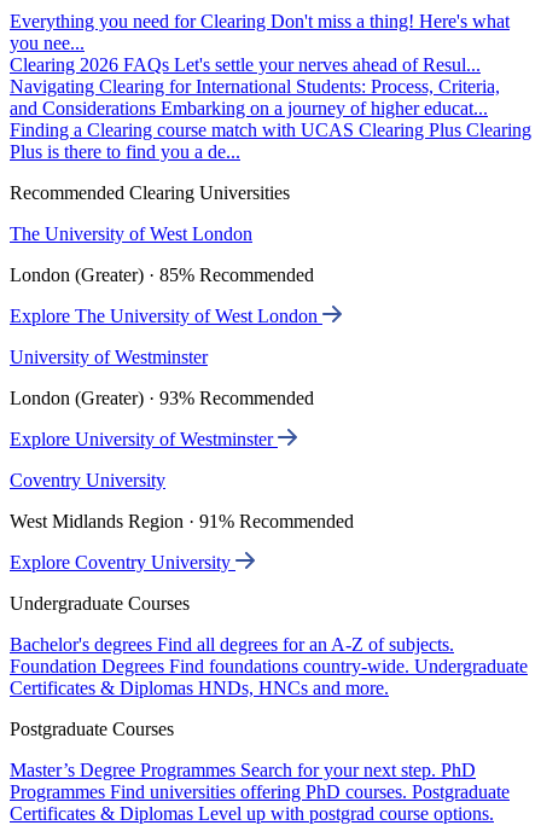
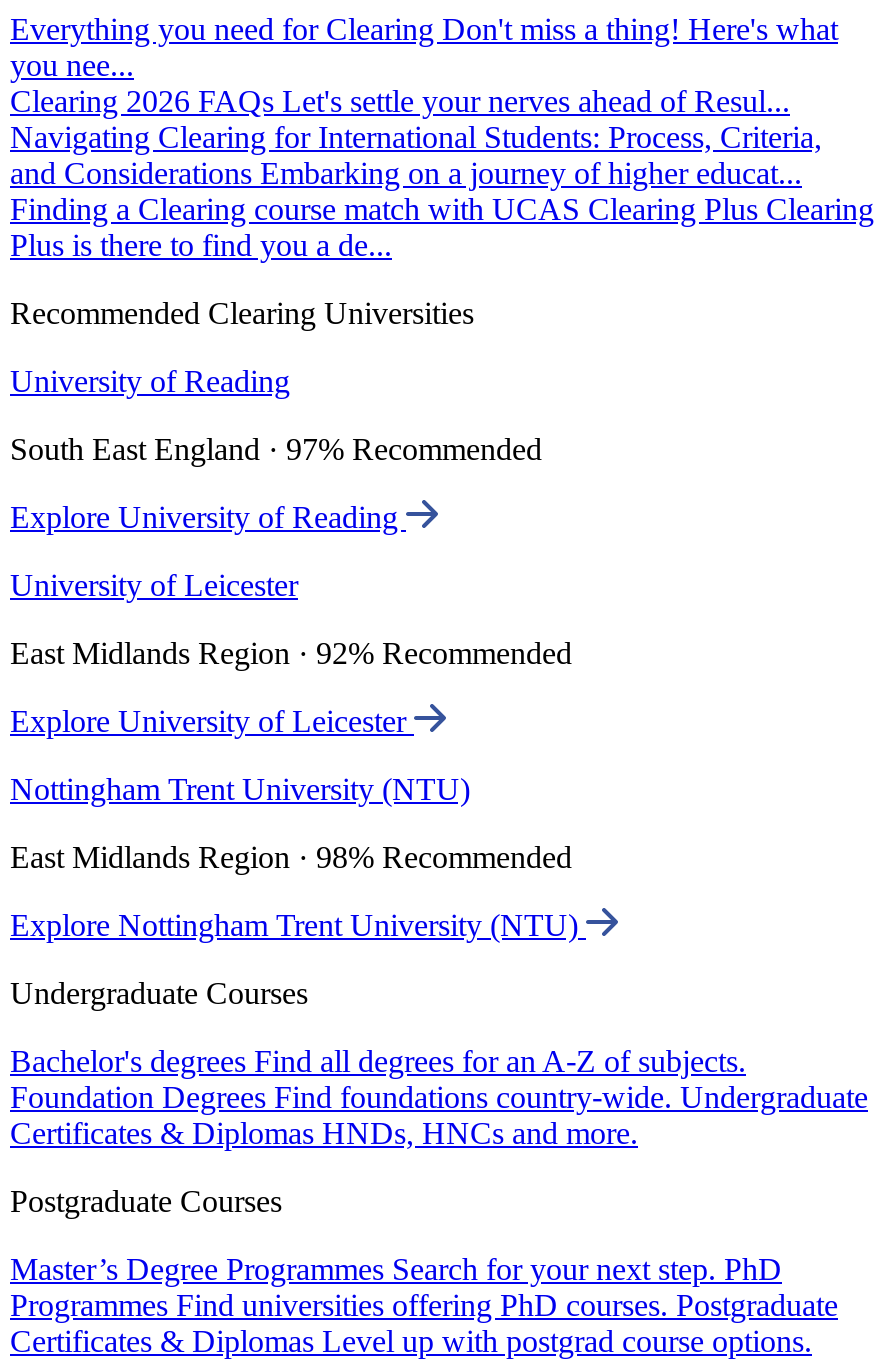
- The University of West London
+ University of Reading

- London (Greater) · 85% Recommended
+ South East England · 97% Recommended

- Explore The University of West London
+ Explore University of Reading

- University of Westminster
+ University of Leicester

- London (Greater) · 93% Recommended
+ East Midlands Region · 92% Recommended

- Explore University of Westminster
+ Explore University of Leicester

- Coventry University
+ Nottingham Trent University (NTU)

- West Midlands Region · 91% Recommended
+ East Midlands Region · 98% Recommended

- Explore Coventry University
+ Explore Nottingham Trent University (NTU)
